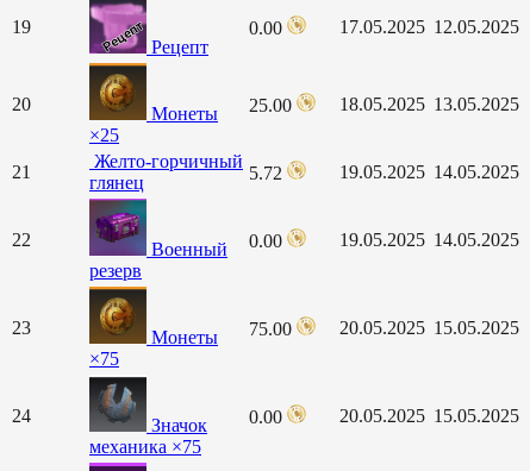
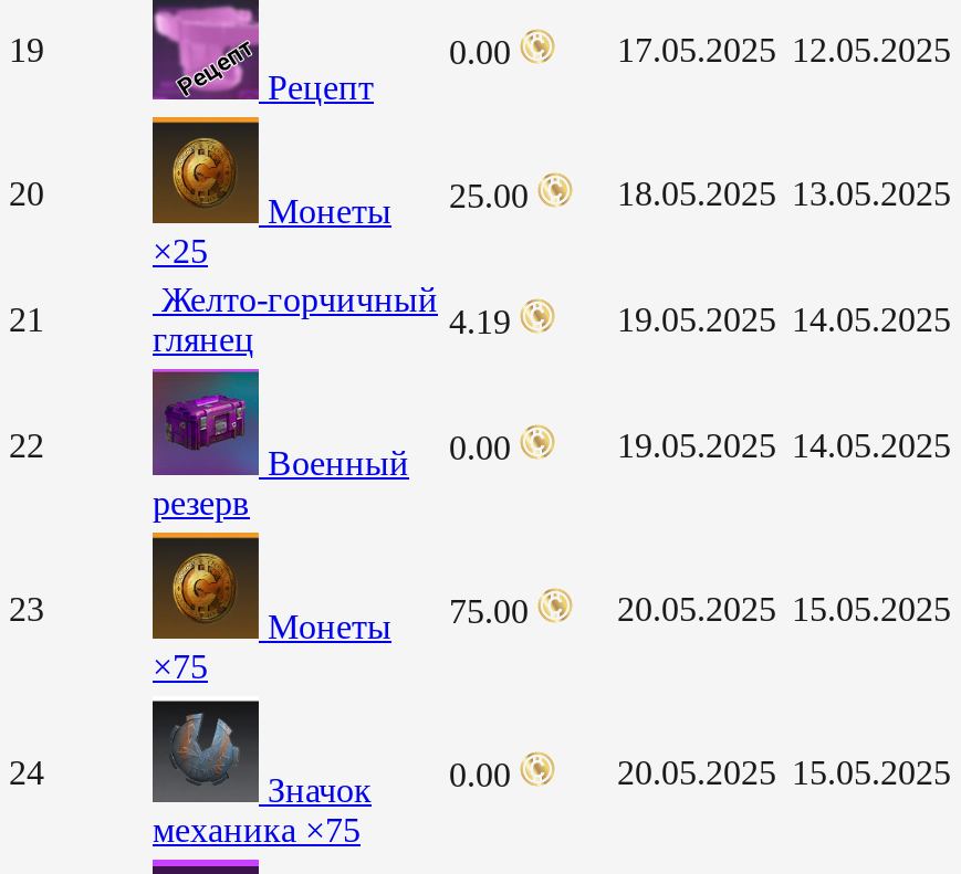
- 5.72
+ 4.19
